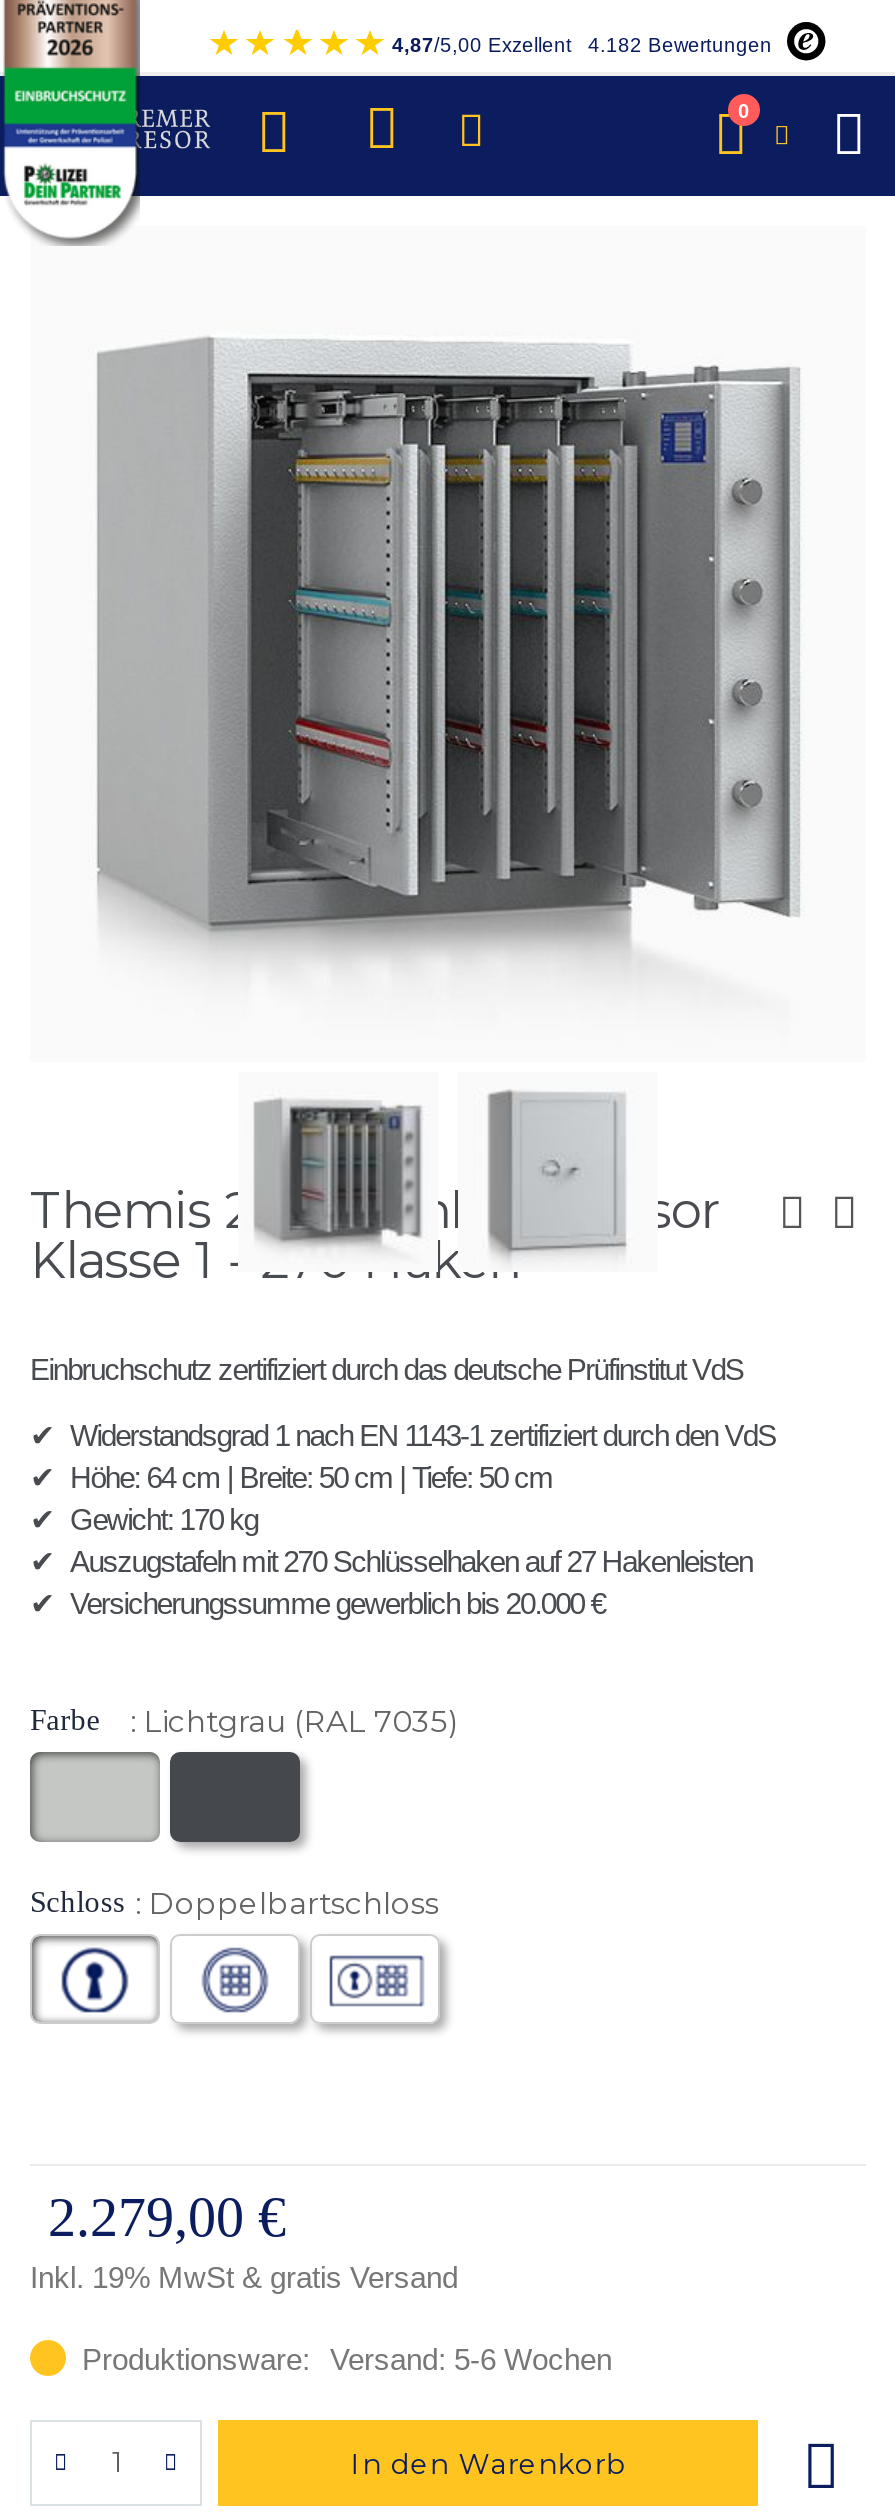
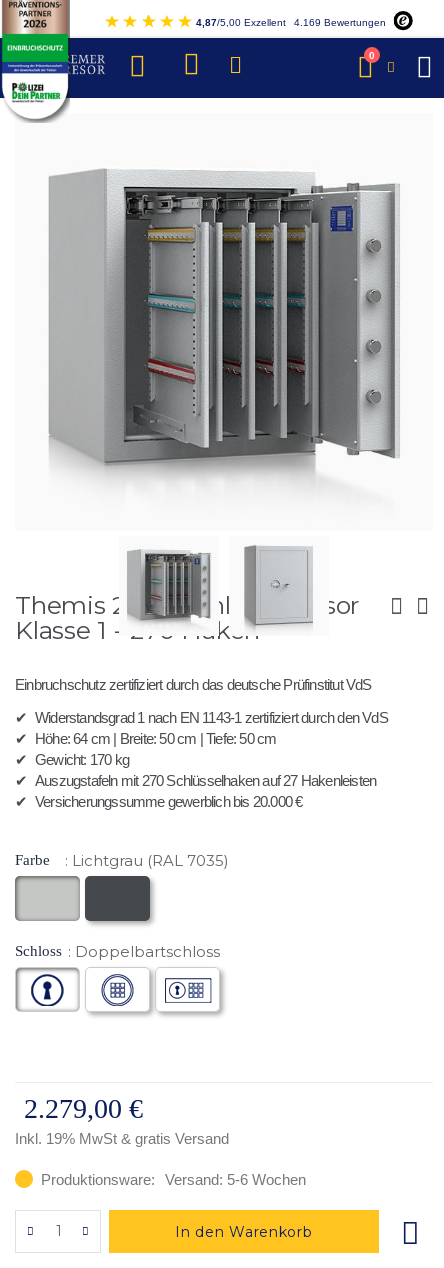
- 4,87/5,00 Exzellent 4.182 Bewertungen
+ 4,87/5,00 Exzellent 4.169 Bewertungen
